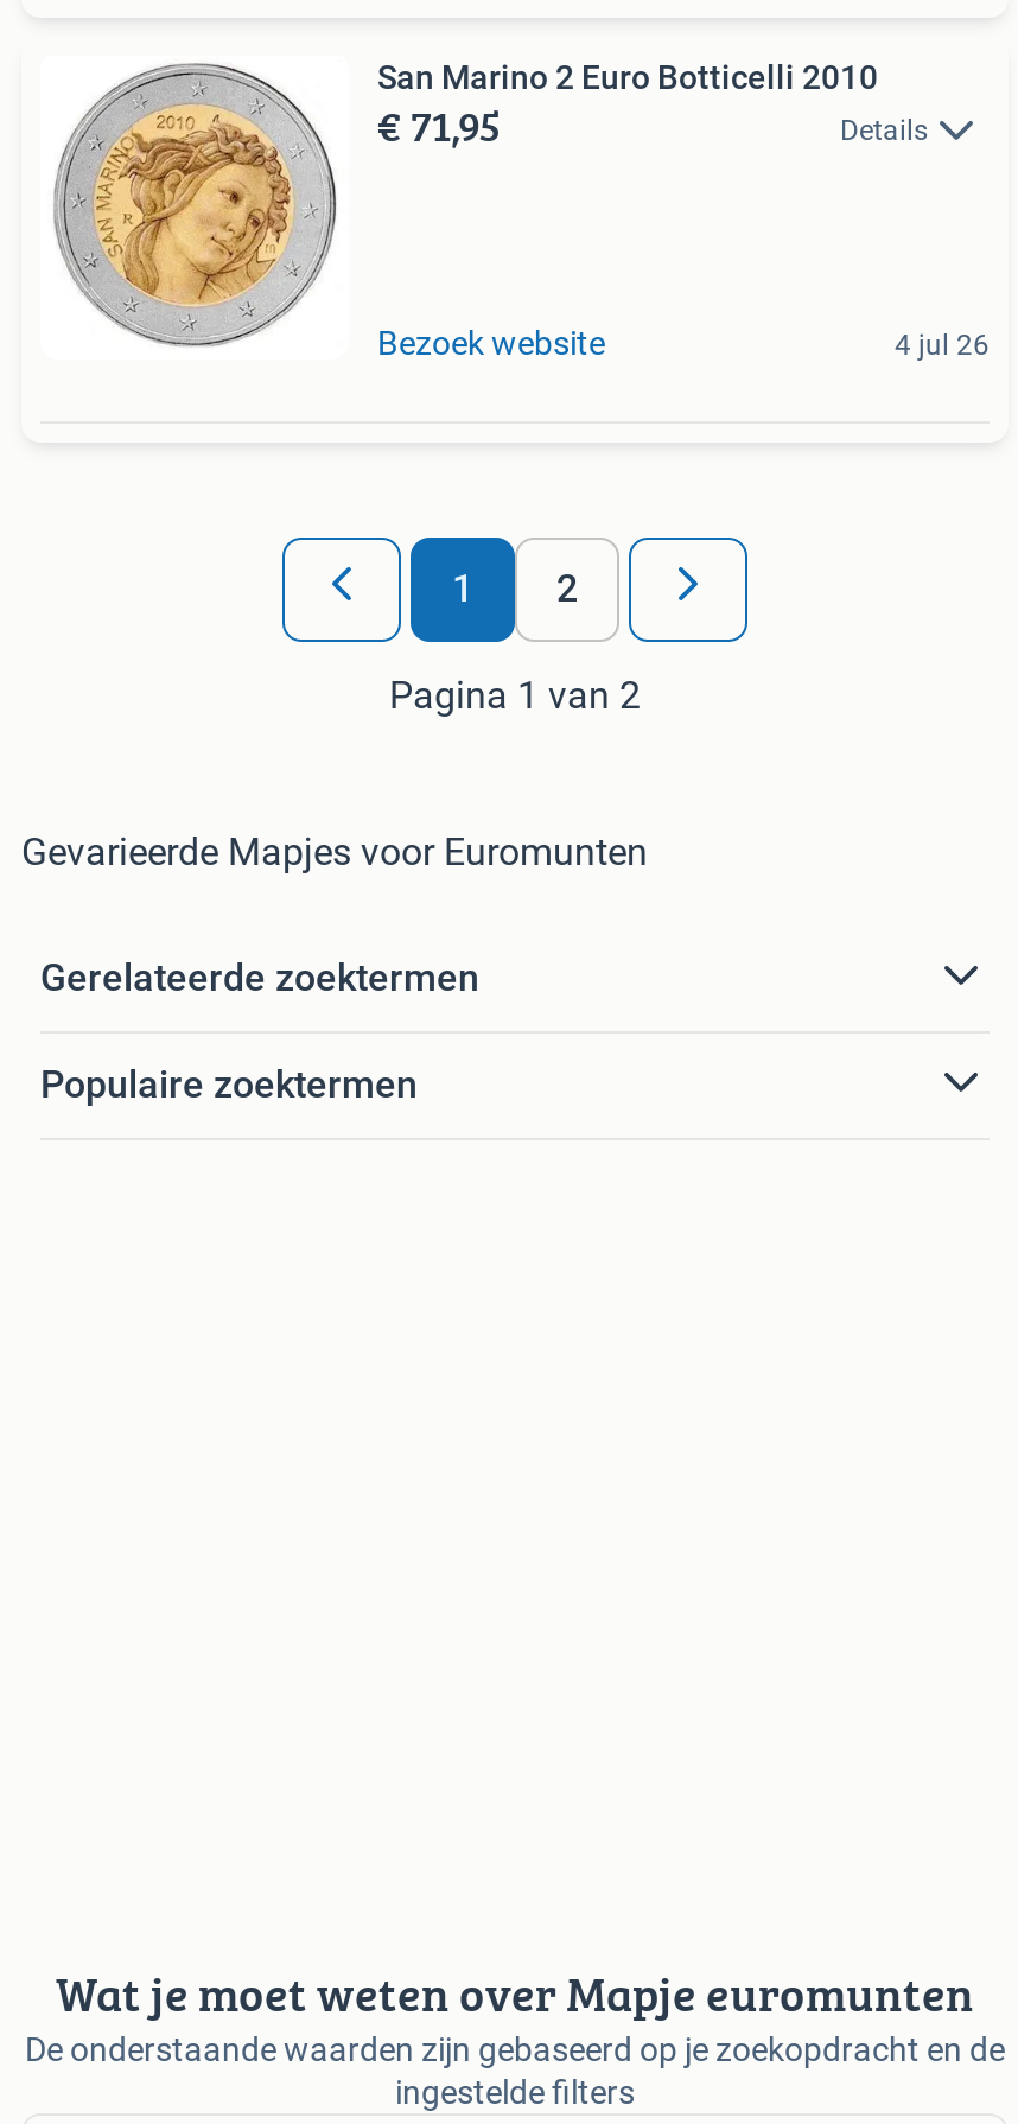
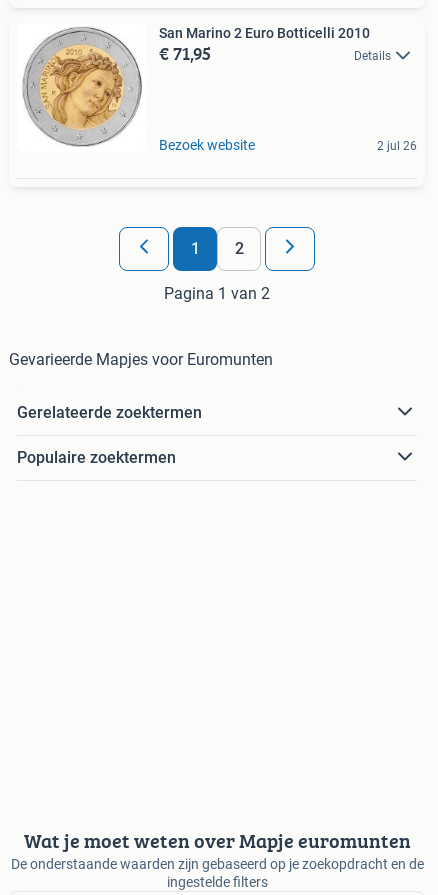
- 4 jul 26
+ 2 jul 26
